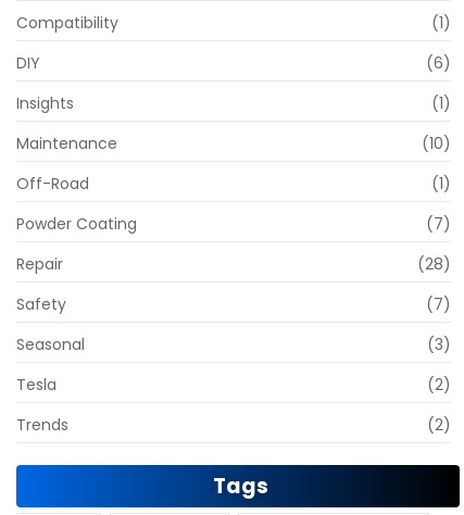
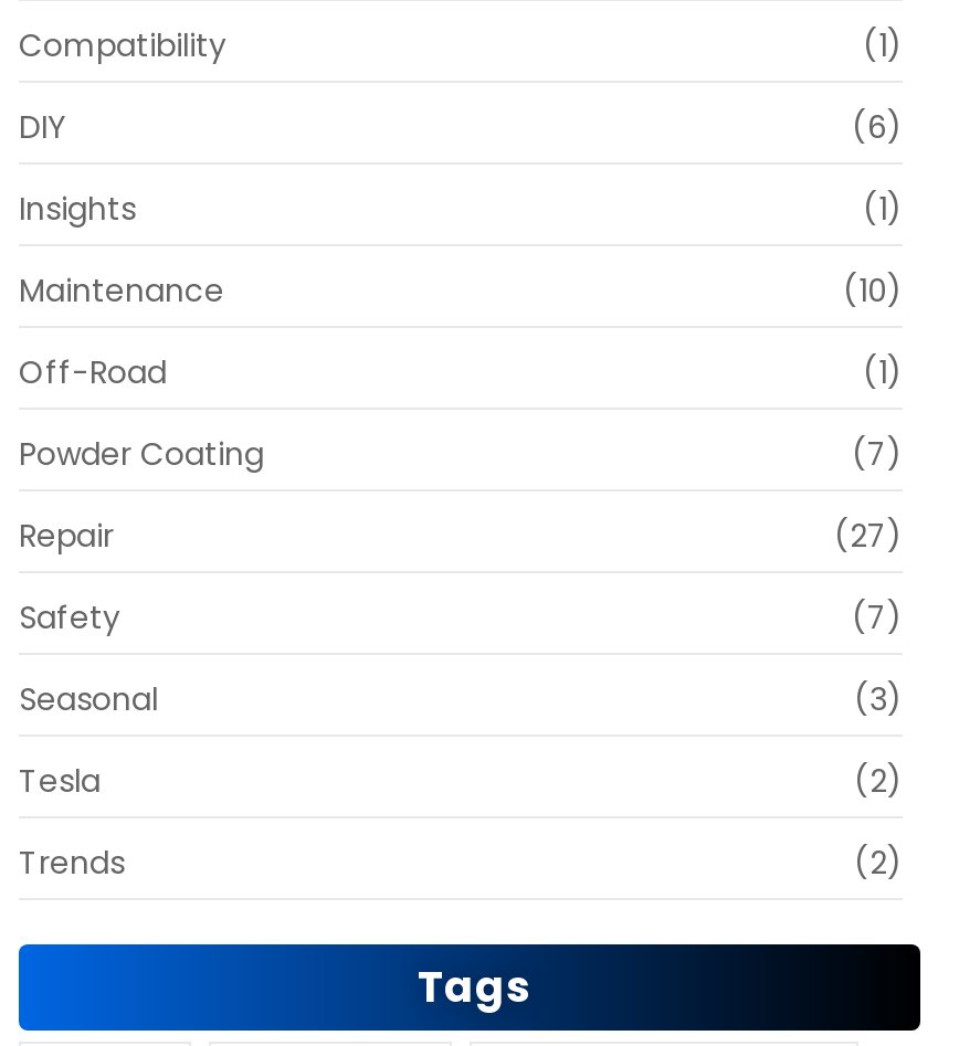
- (28)
+ (27)
